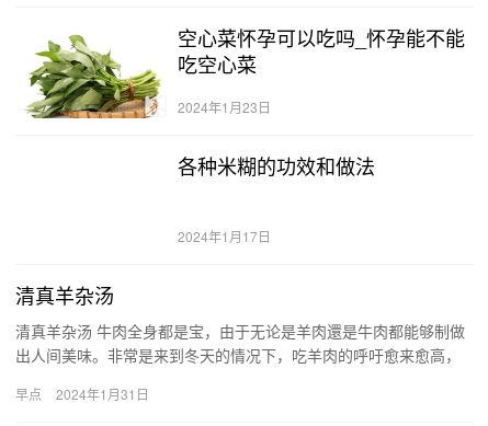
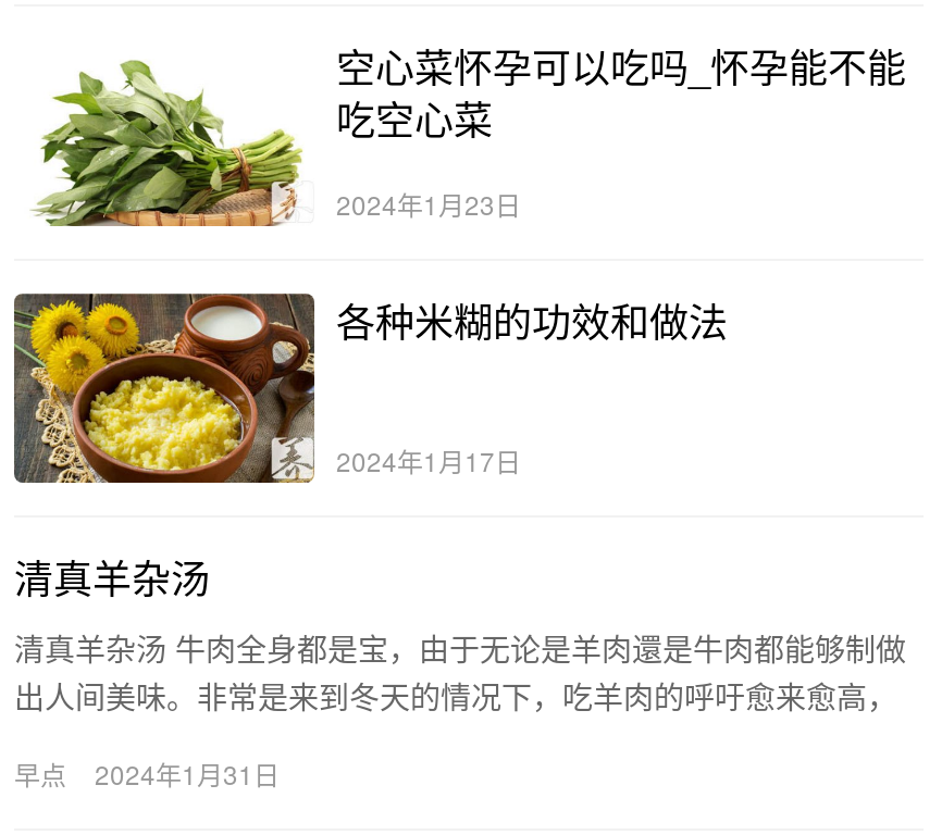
+ [image]
